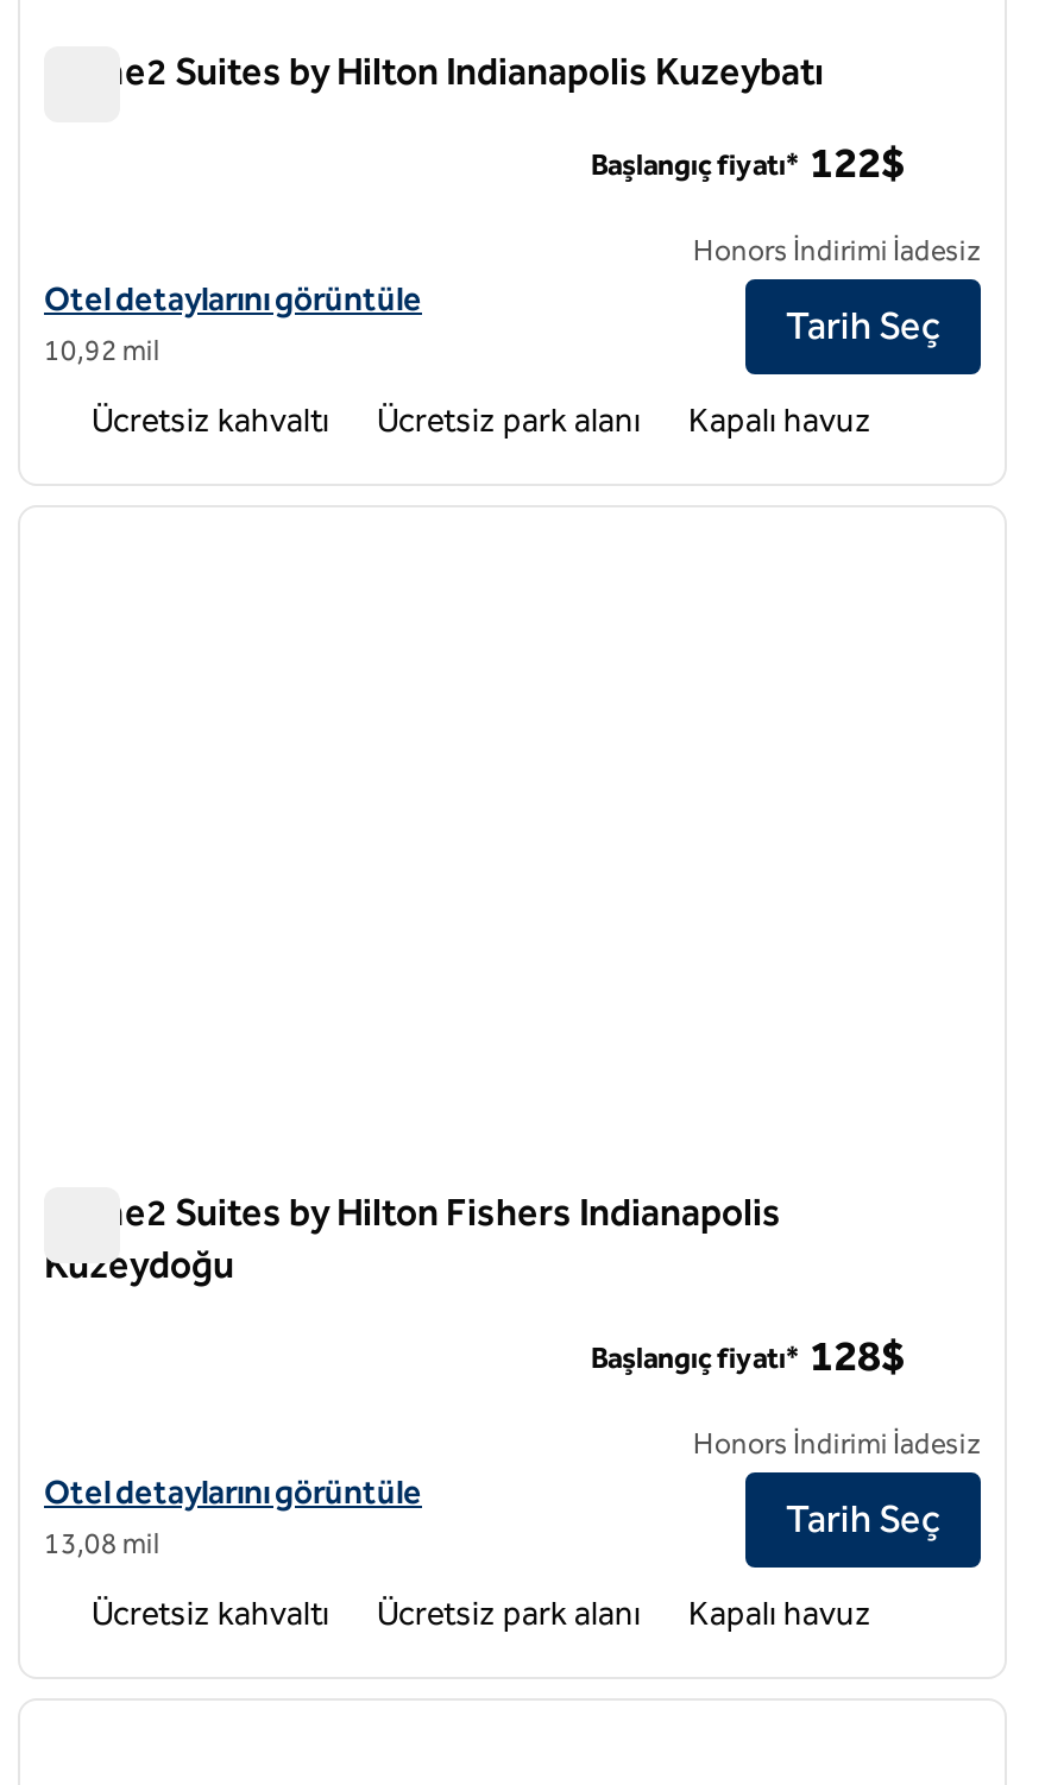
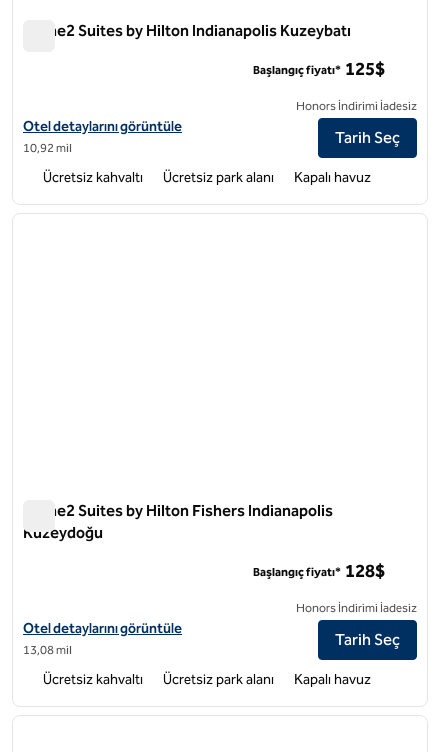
- Başlangıç fiyatı* 122$
+ Başlangıç fiyatı* 125$
